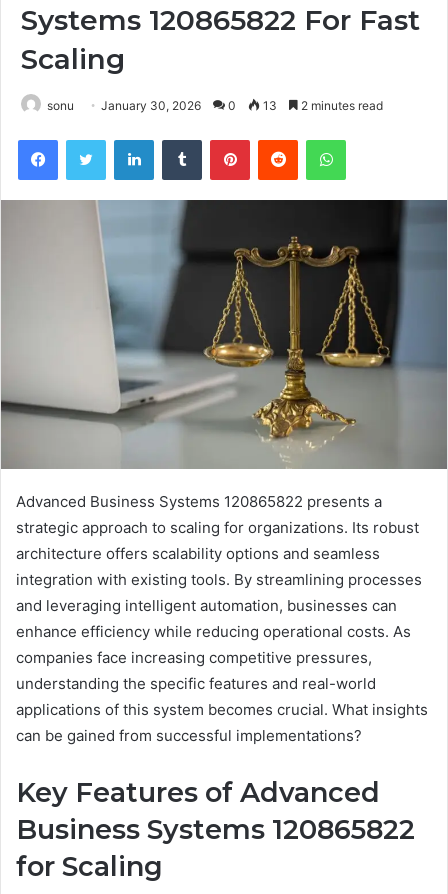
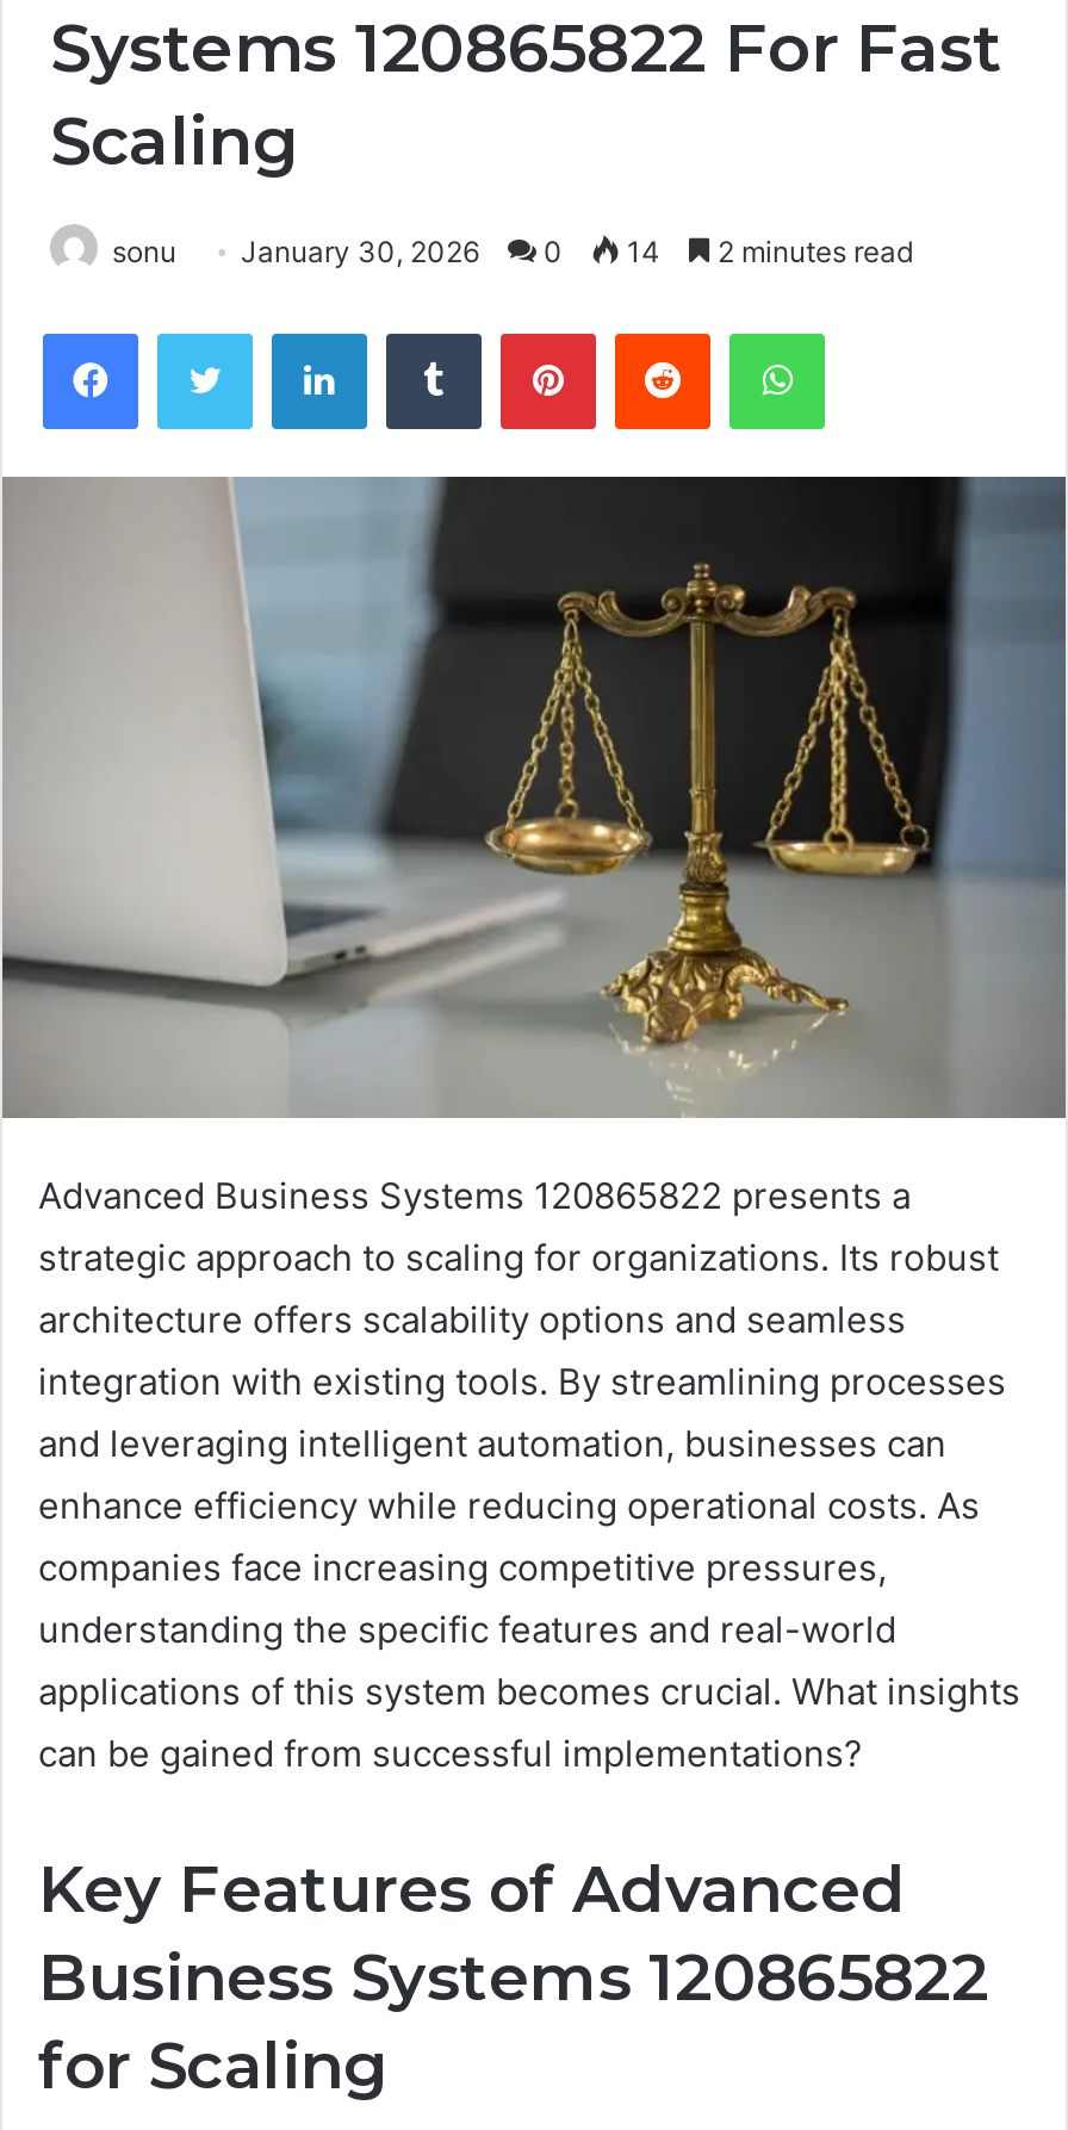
- sonu January 30, 2026 0 13 2 minutes read
+ sonu January 30, 2026 0 14 2 minutes read
